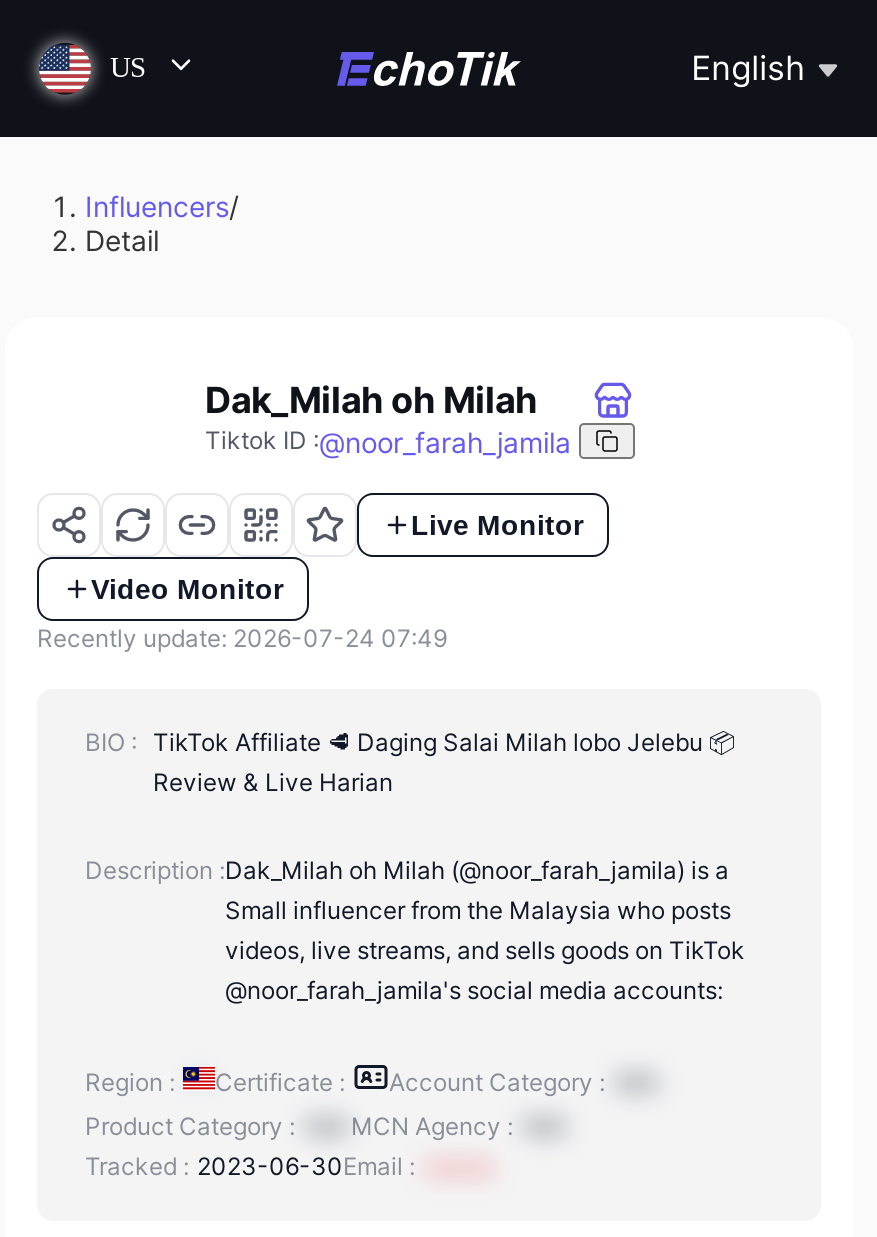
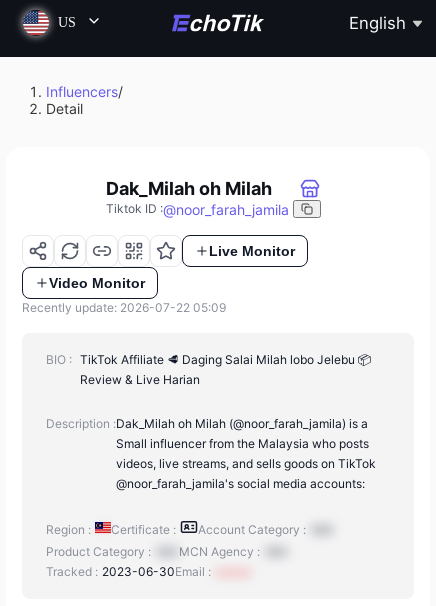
- Recently update: 2026-07-24 07:49
+ Recently update: 2026-07-22 05:09
